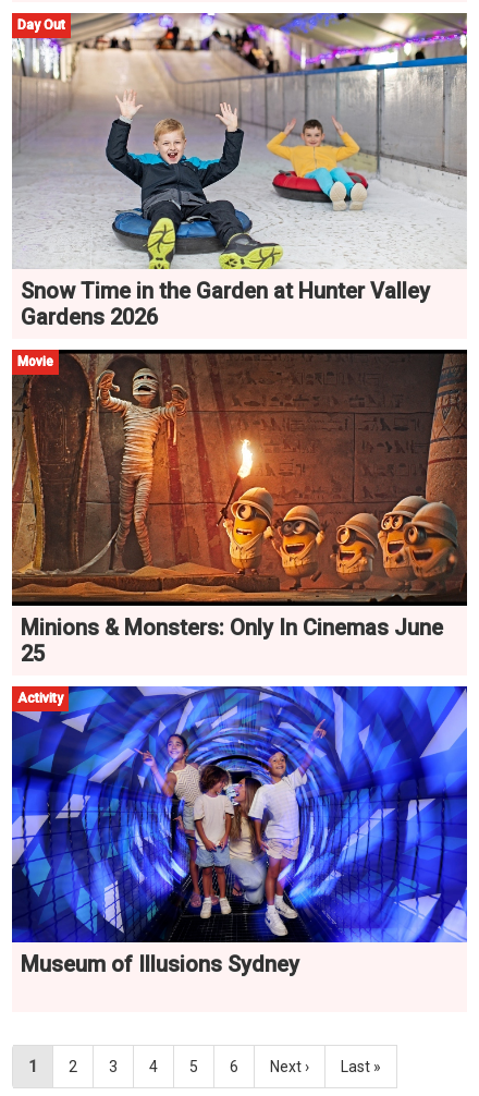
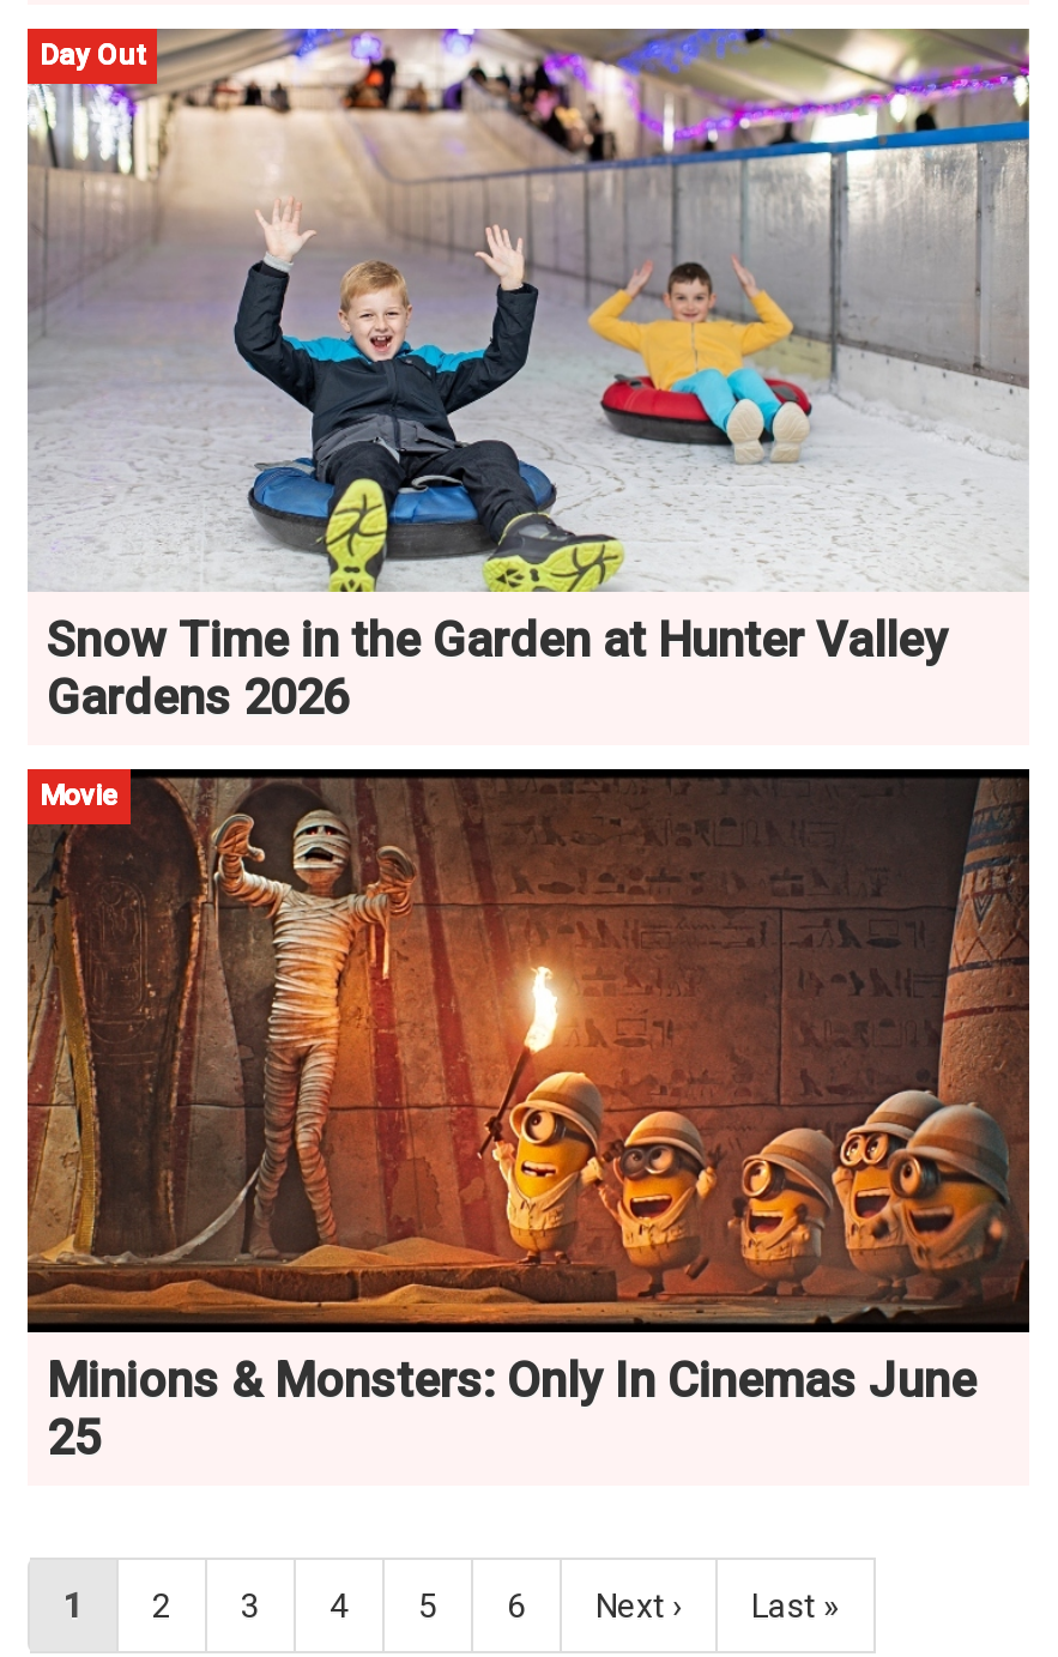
- [image]
- Activity

- Museum of Illusions Sydney
